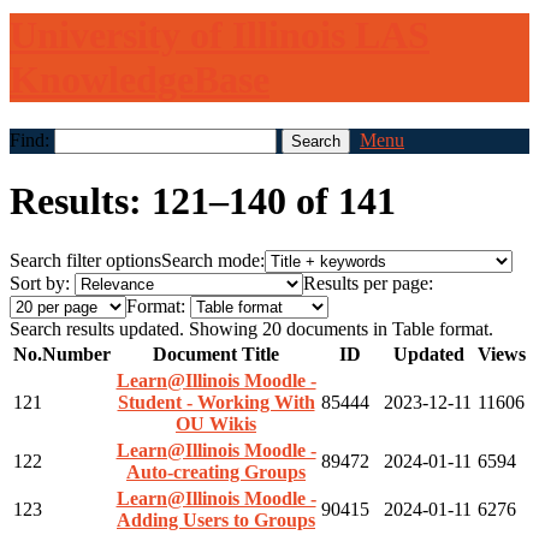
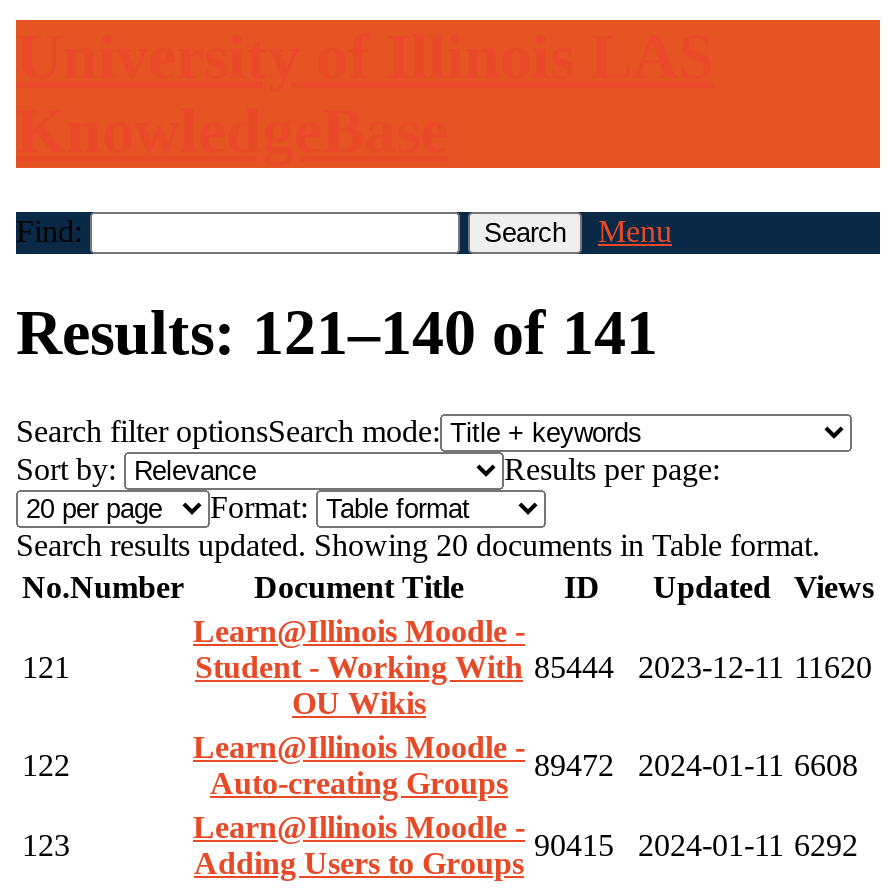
- Student - Working With 85444 2023-12-11 11606
+ Student - Working With 85444 2023-12-11 11620

- 89472 2024-01-11 6594
+ 89472 2024-01-11 6608

- 90415 2024-01-11 6276
+ 90415 2024-01-11 6292
